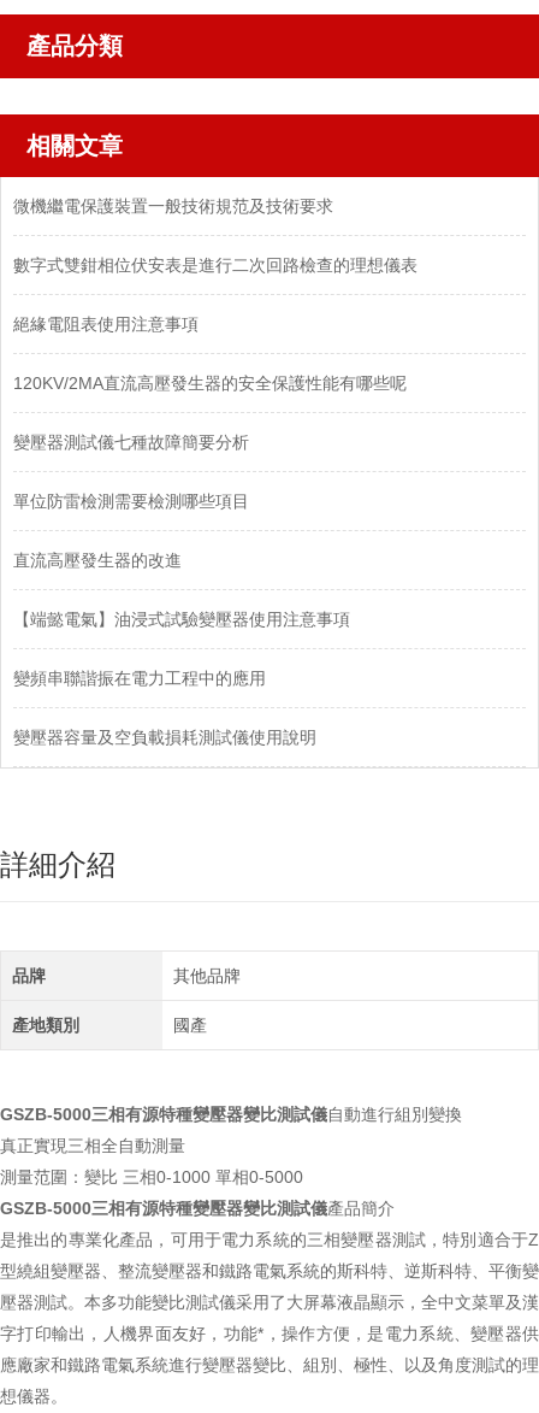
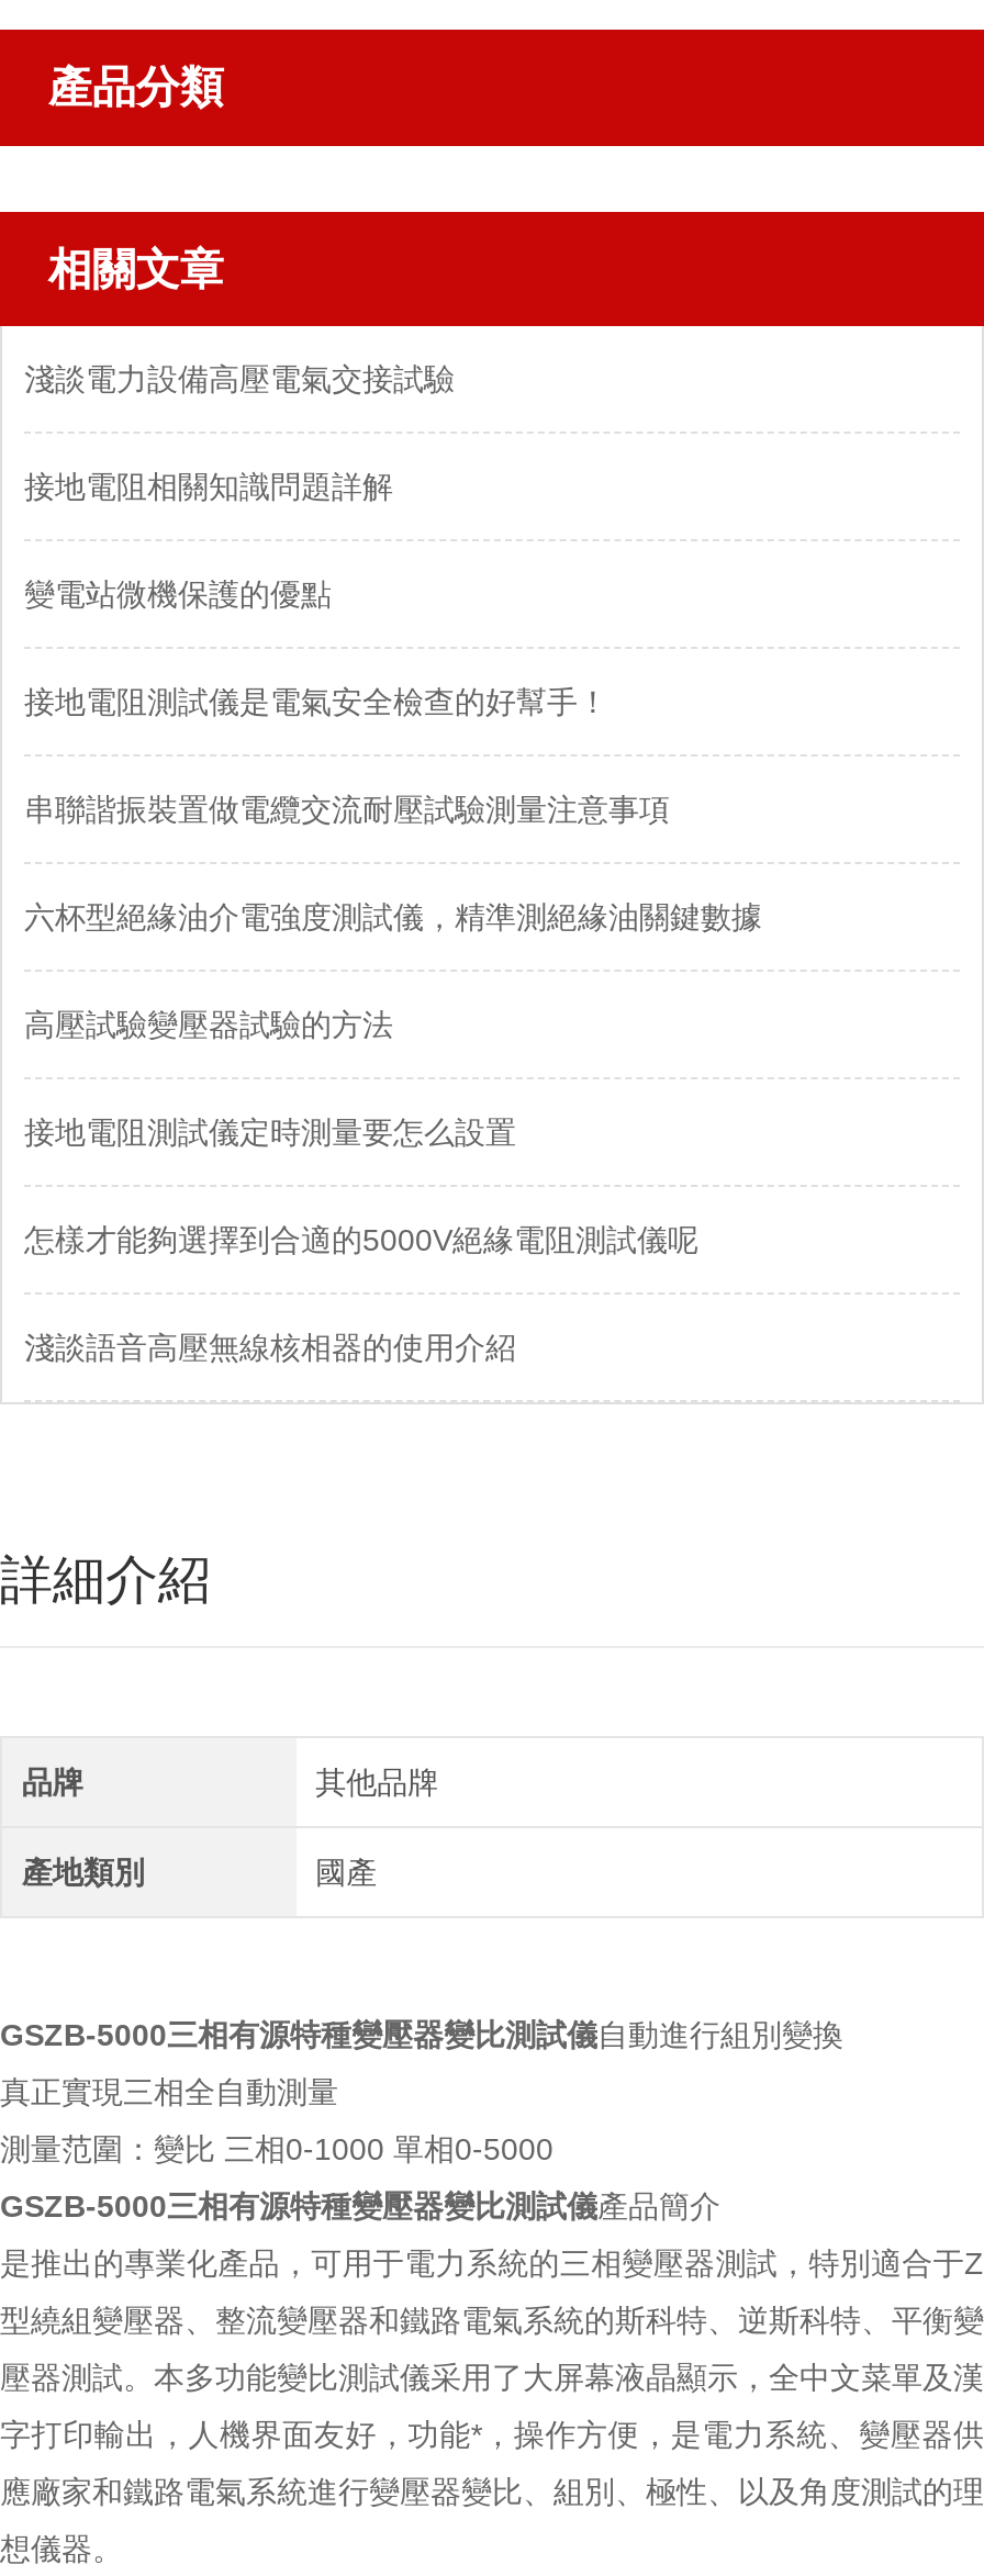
- 微機繼電保護裝置一般技術規范及技術要求
+ 淺談電力設備高壓電氣交接試驗

- 數字式雙鉗相位伏安表是進行二次回路檢查的理想儀表
+ 接地電阻相關知識問題詳解

- 絕緣電阻表使用注意事項
+ 變電站微機保護的優點

- 120KV/2MA直流高壓發生器的安全保護性能有哪些呢
+ 接地電阻測試儀是電氣安全檢查的好幫手！

- 變壓器測試儀七種故障簡要分析
+ 串聯諧振裝置做電纜交流耐壓試驗測量注意事項

- 單位防雷檢測需要檢測哪些項目
+ 六杯型絕緣油介電強度測試儀，精準測絕緣油關鍵數據

- 直流高壓發生器的改進
+ 高壓試驗變壓器試驗的方法

- 【端懿電氣】油浸式試驗變壓器使用注意事項
+ 接地電阻測試儀定時測量要怎么設置

- 變頻串聯諧振在電力工程中的應用
+ 怎樣才能夠選擇到合適的5000V絕緣電阻測試儀呢

- 變壓器容量及空負載損耗測試儀使用說明
+ 淺談語音高壓無線核相器的使用介紹
